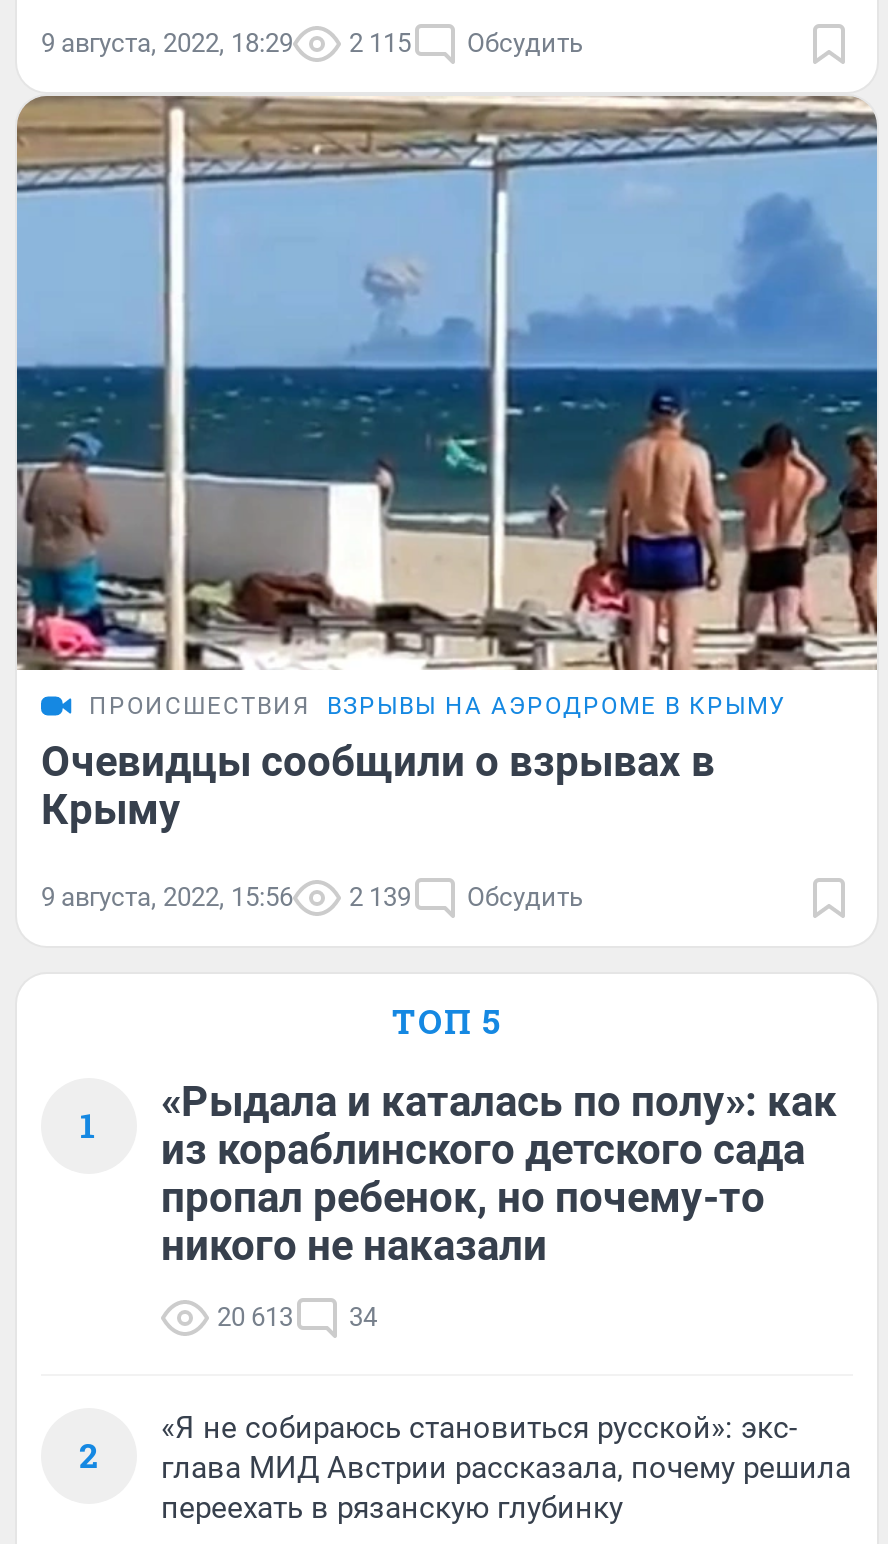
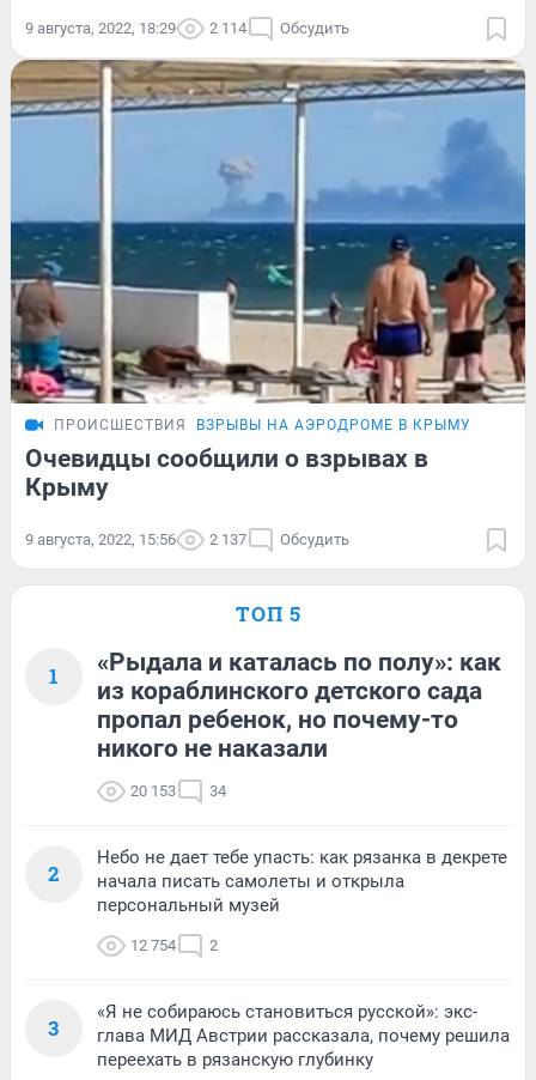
- 9 августа, 2022, 18:29 2 115 Обсудить
+ 9 августа, 2022, 18:29 2 114 Обсудить

- 9 августа, 2022, 15:56 2 139 Обсудить
+ 9 августа, 2022, 15:56 2 137 Обсудить

- 20 613 34
+ 20 153 34

+ Небо не дает тебе упасть: как рязанка в декрете
+ начала писать самолеты и открыла
+ персональный музей
+ 12 754
+ 2
+ 3
